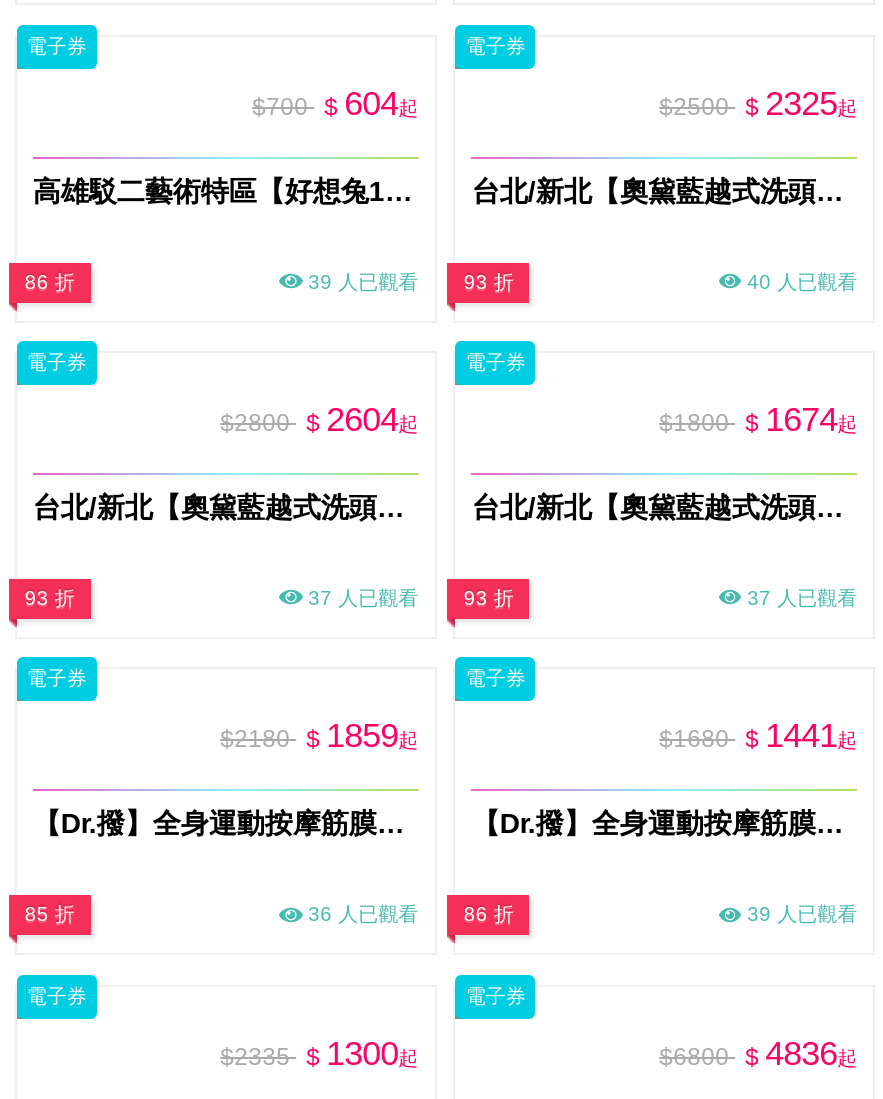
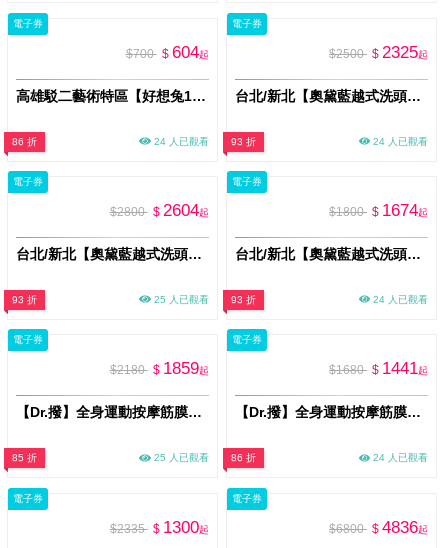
- 39 人已觀看
+ 24 人已觀看

- 40 人已觀看
+ 24 人已觀看

- 37 人已觀看
+ 25 人已觀看

- 37 人已觀看
+ 24 人已觀看

- 36 人已觀看
+ 25 人已觀看

- 39 人已觀看
+ 24 人已觀看
